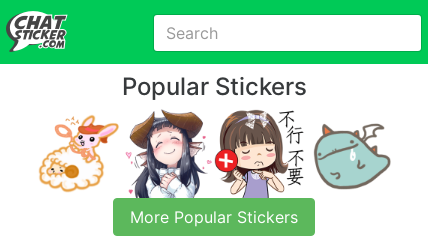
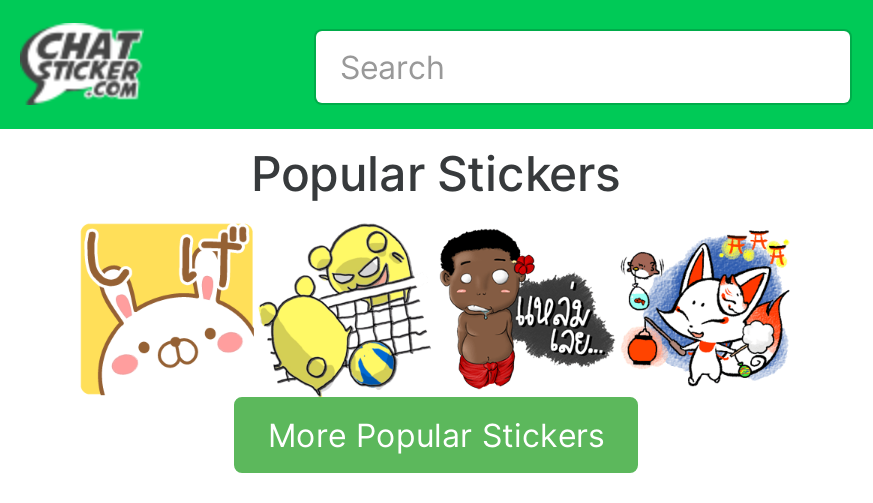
- [image]
+ [image]
